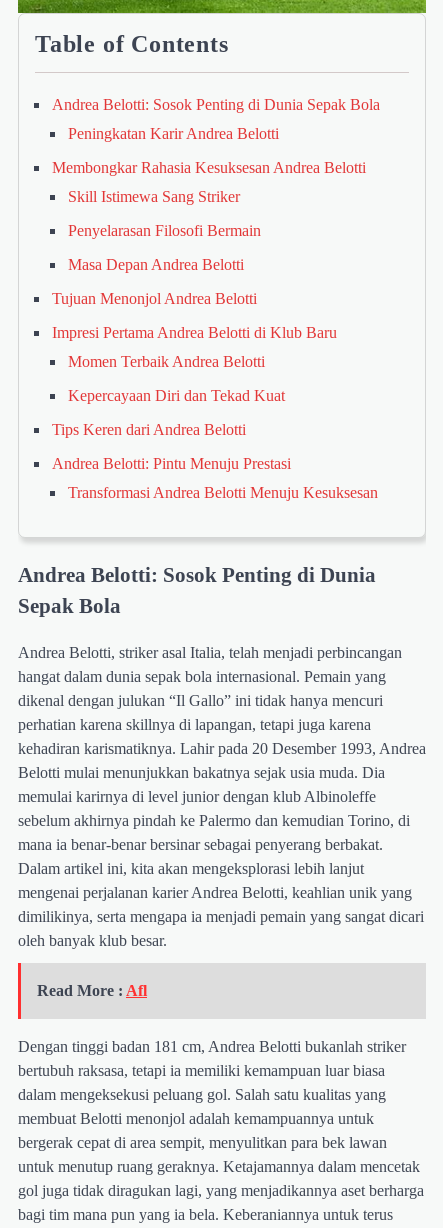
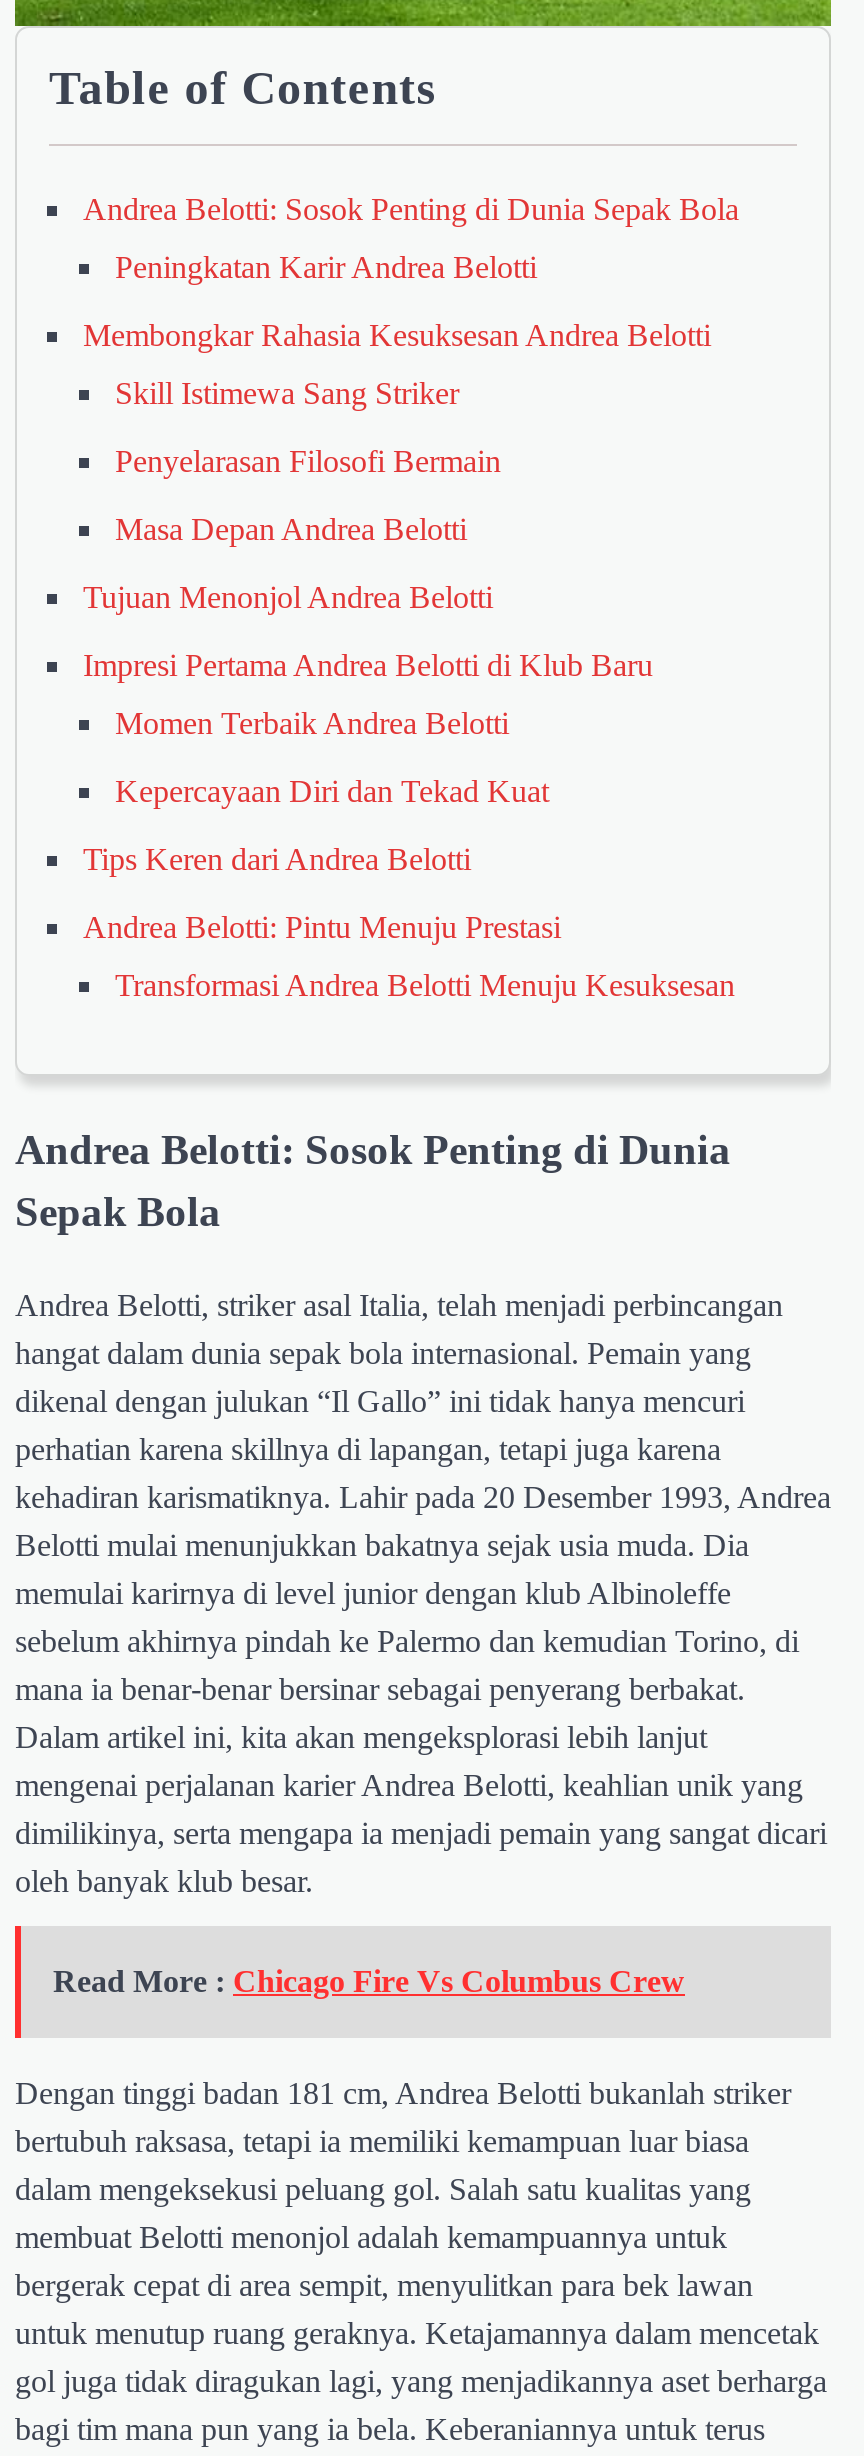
- Read More : Afl
+ Read More : Chicago Fire Vs Columbus Crew
